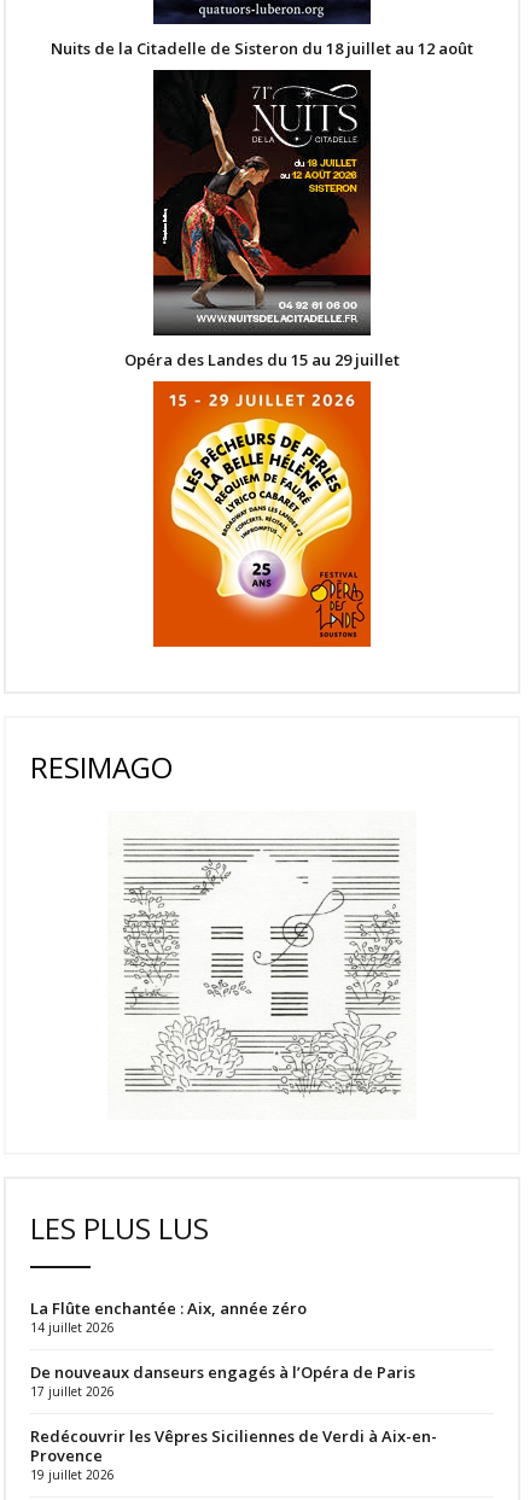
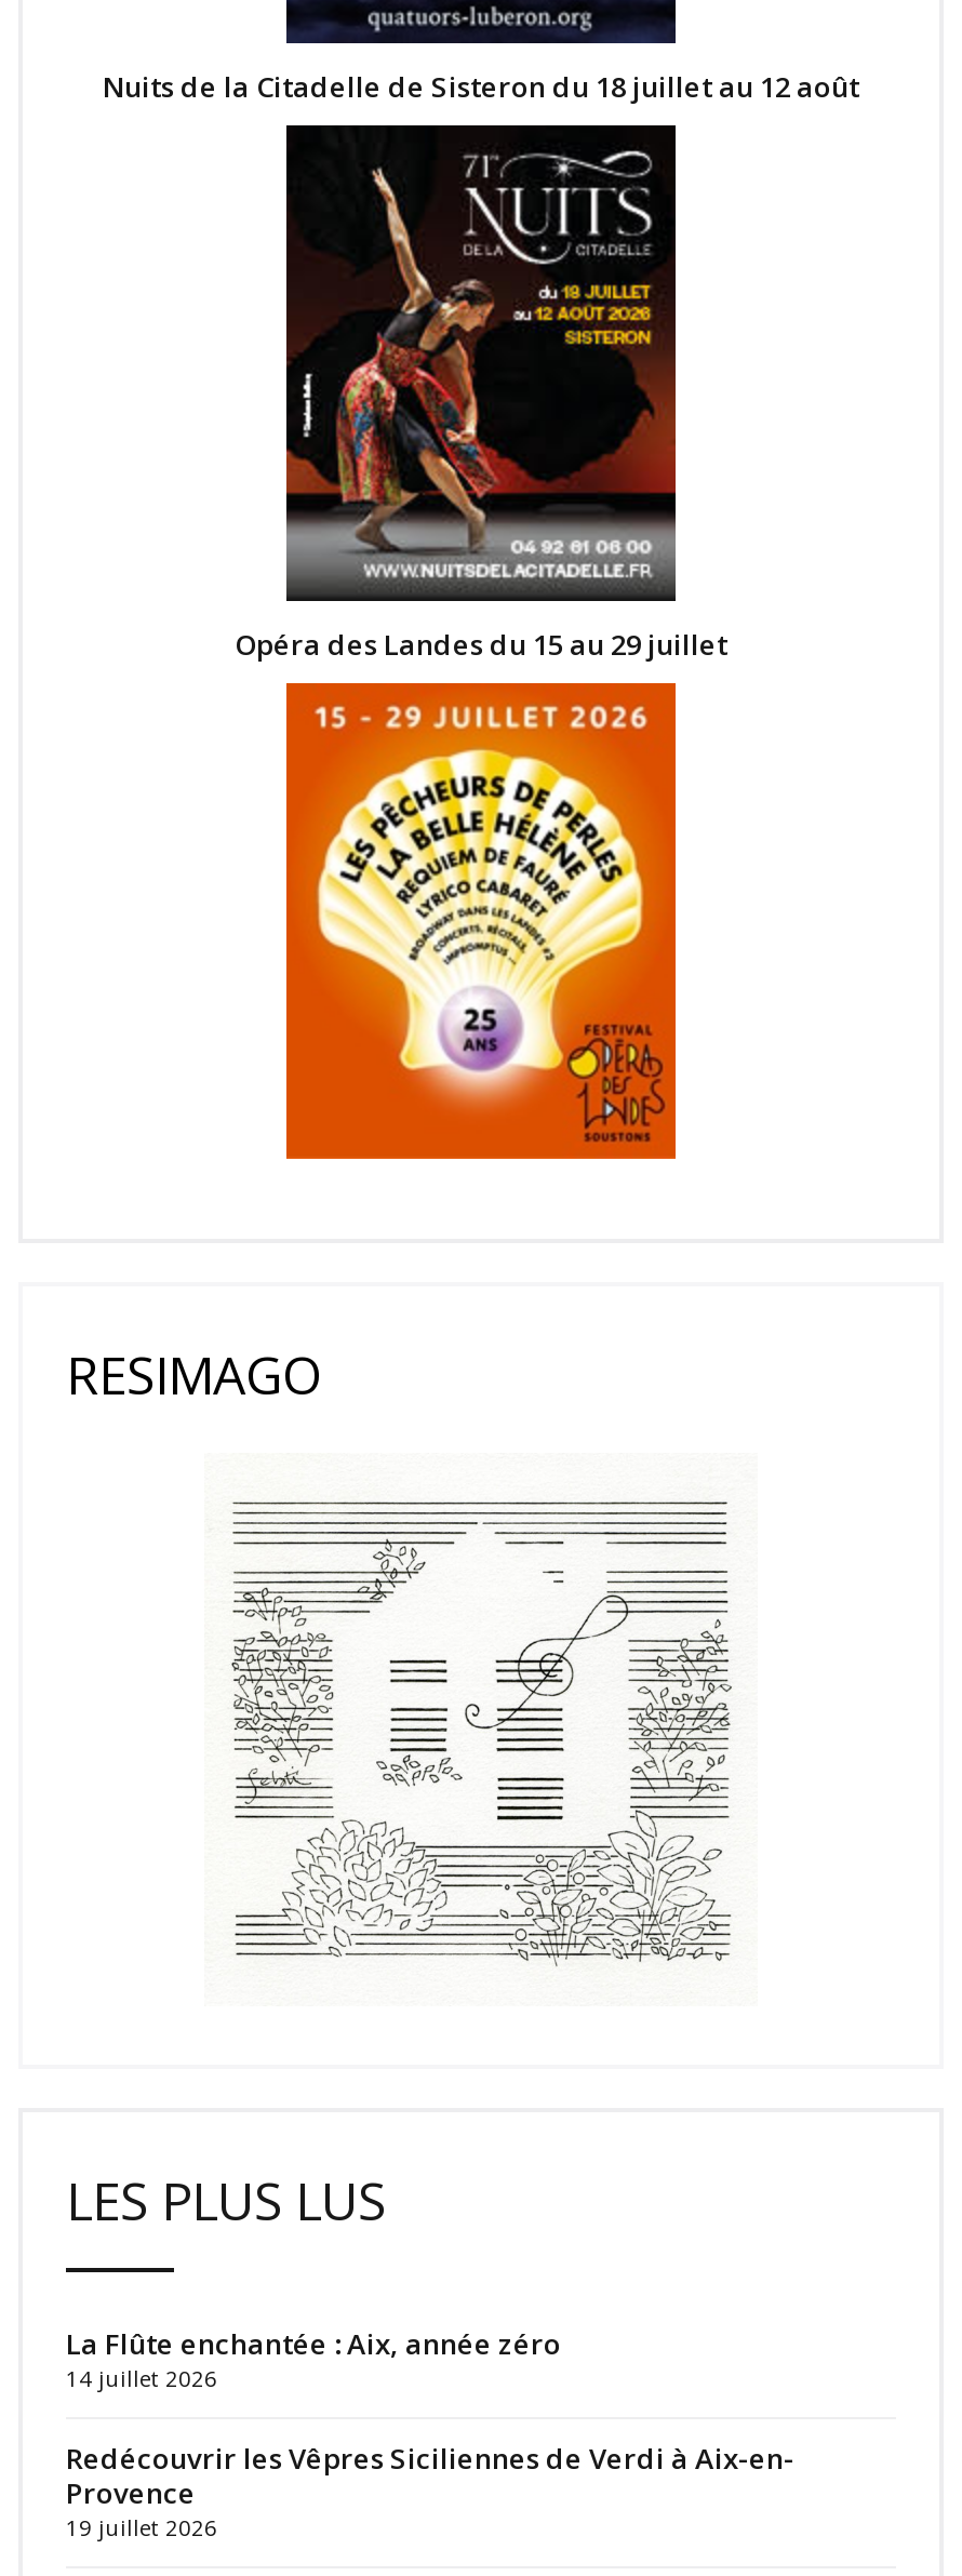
- De nouveaux danseurs engagés à l’Opéra de Paris
- 17 juillet 2026
